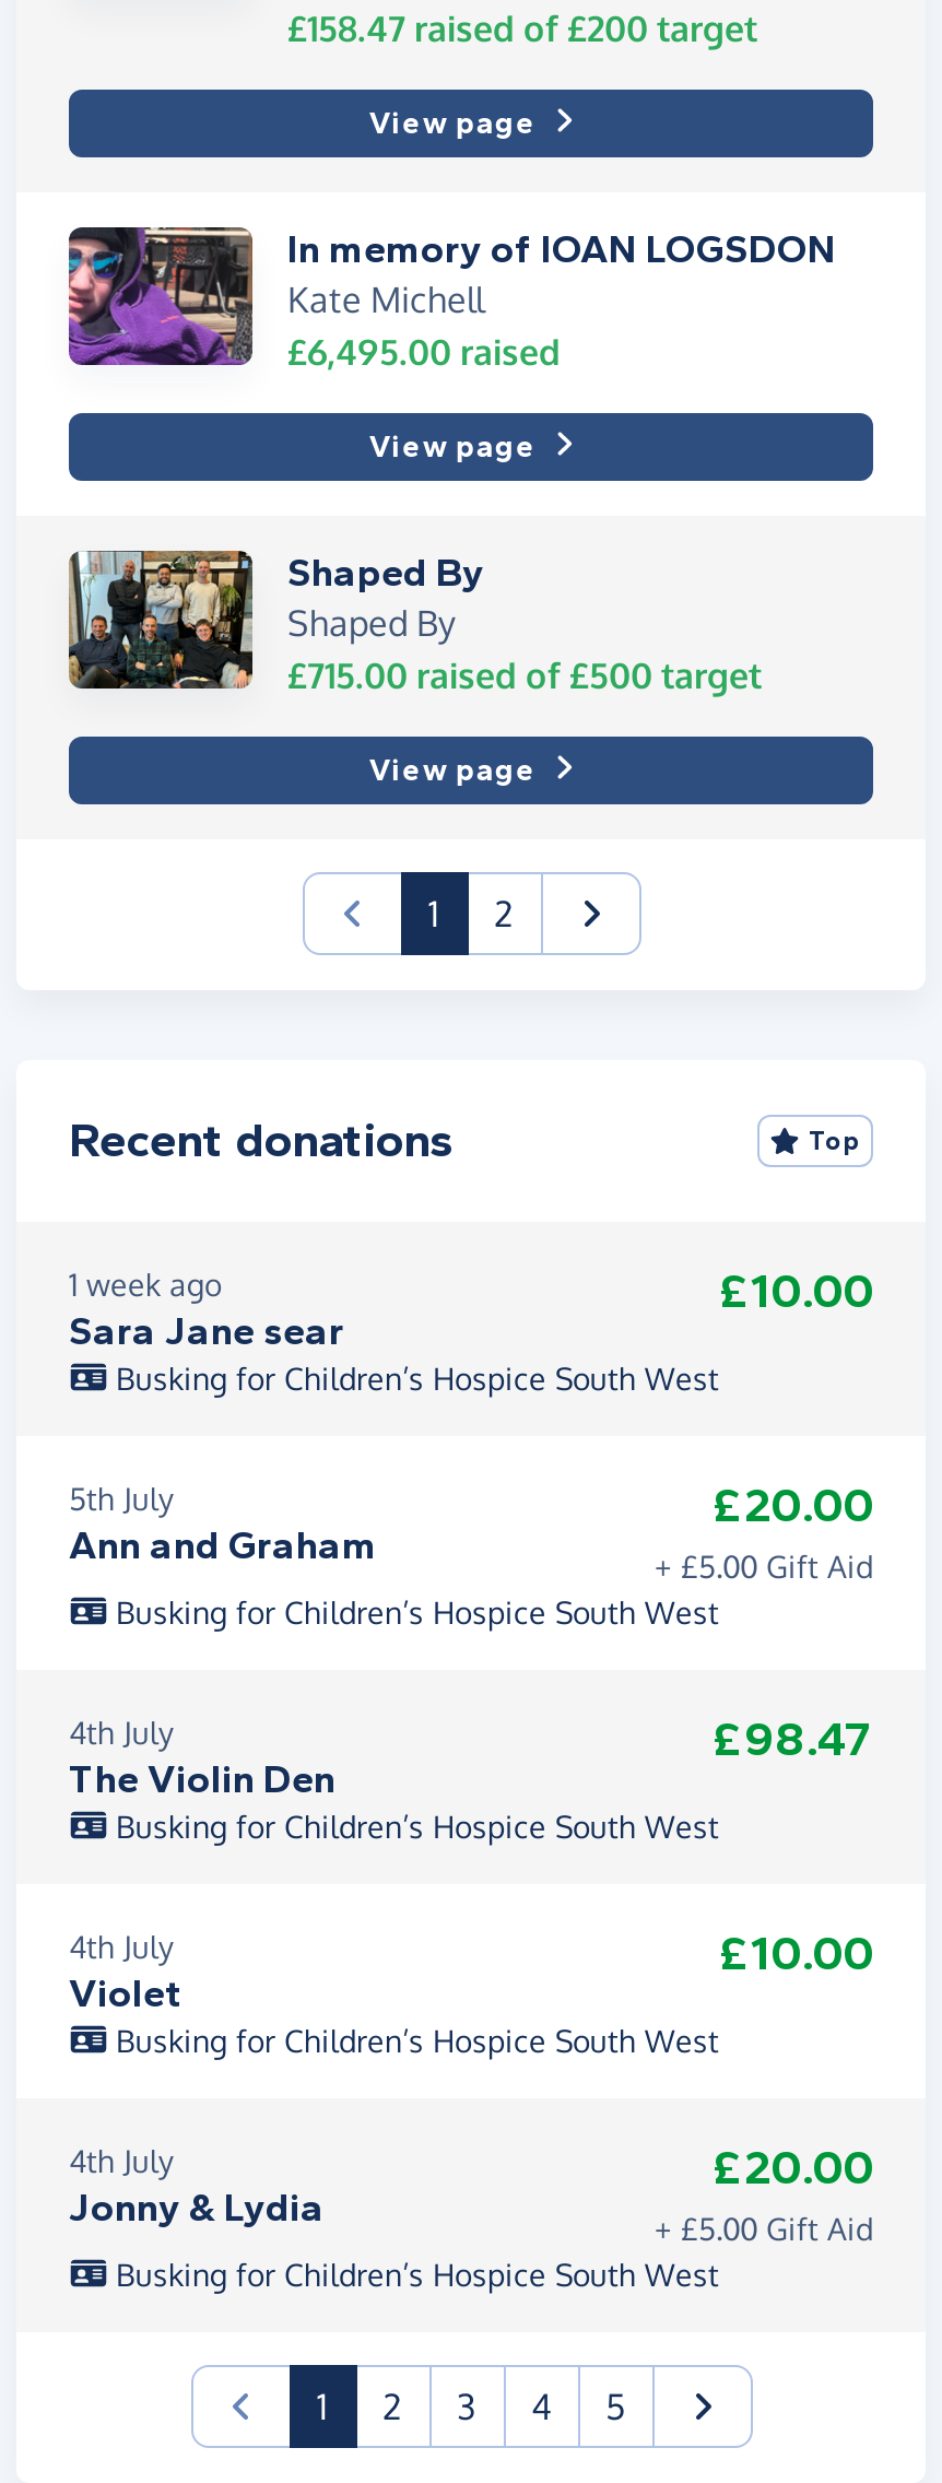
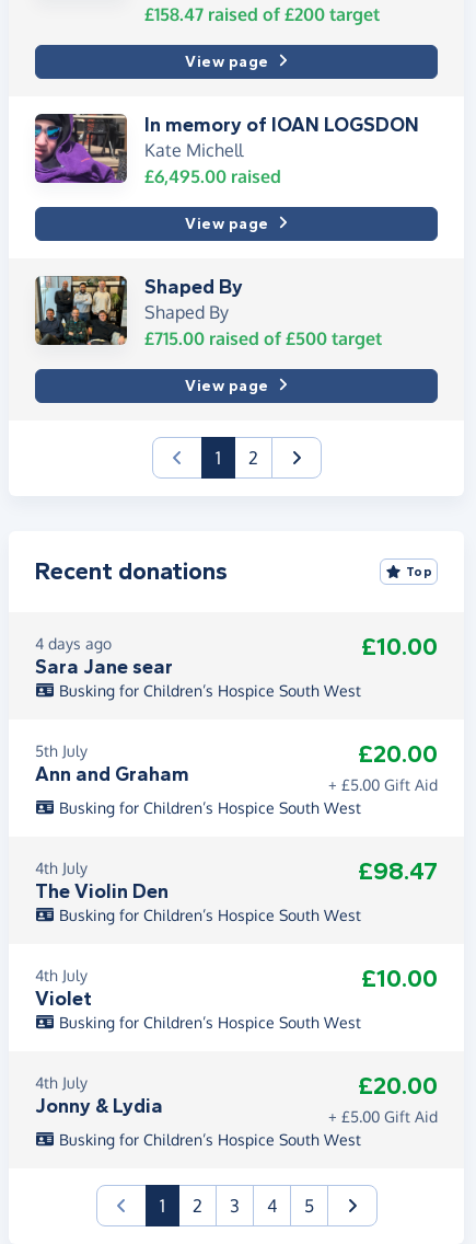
- 1 week ago
+ 4 days ago
